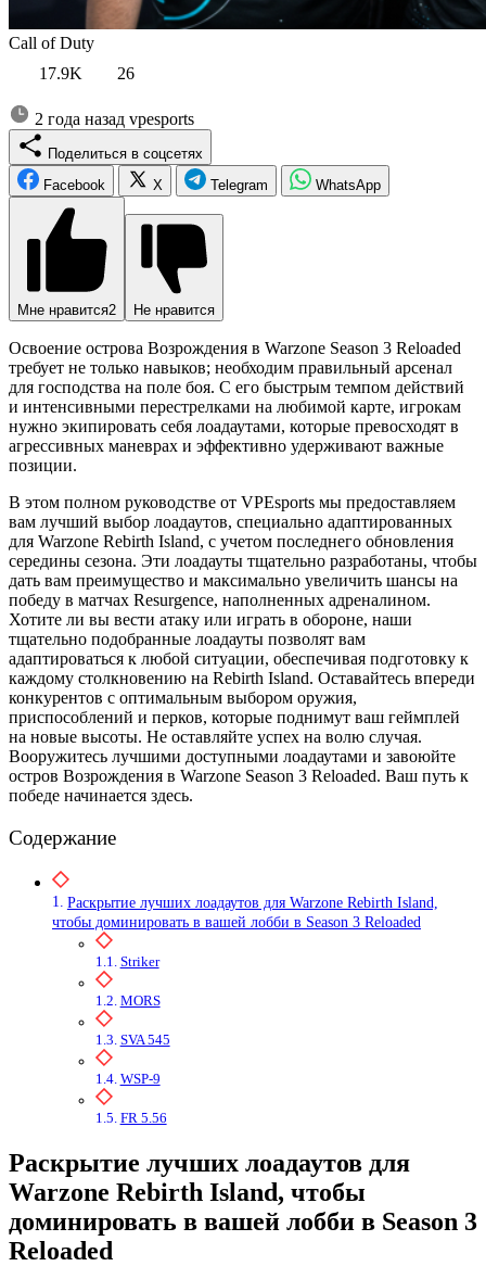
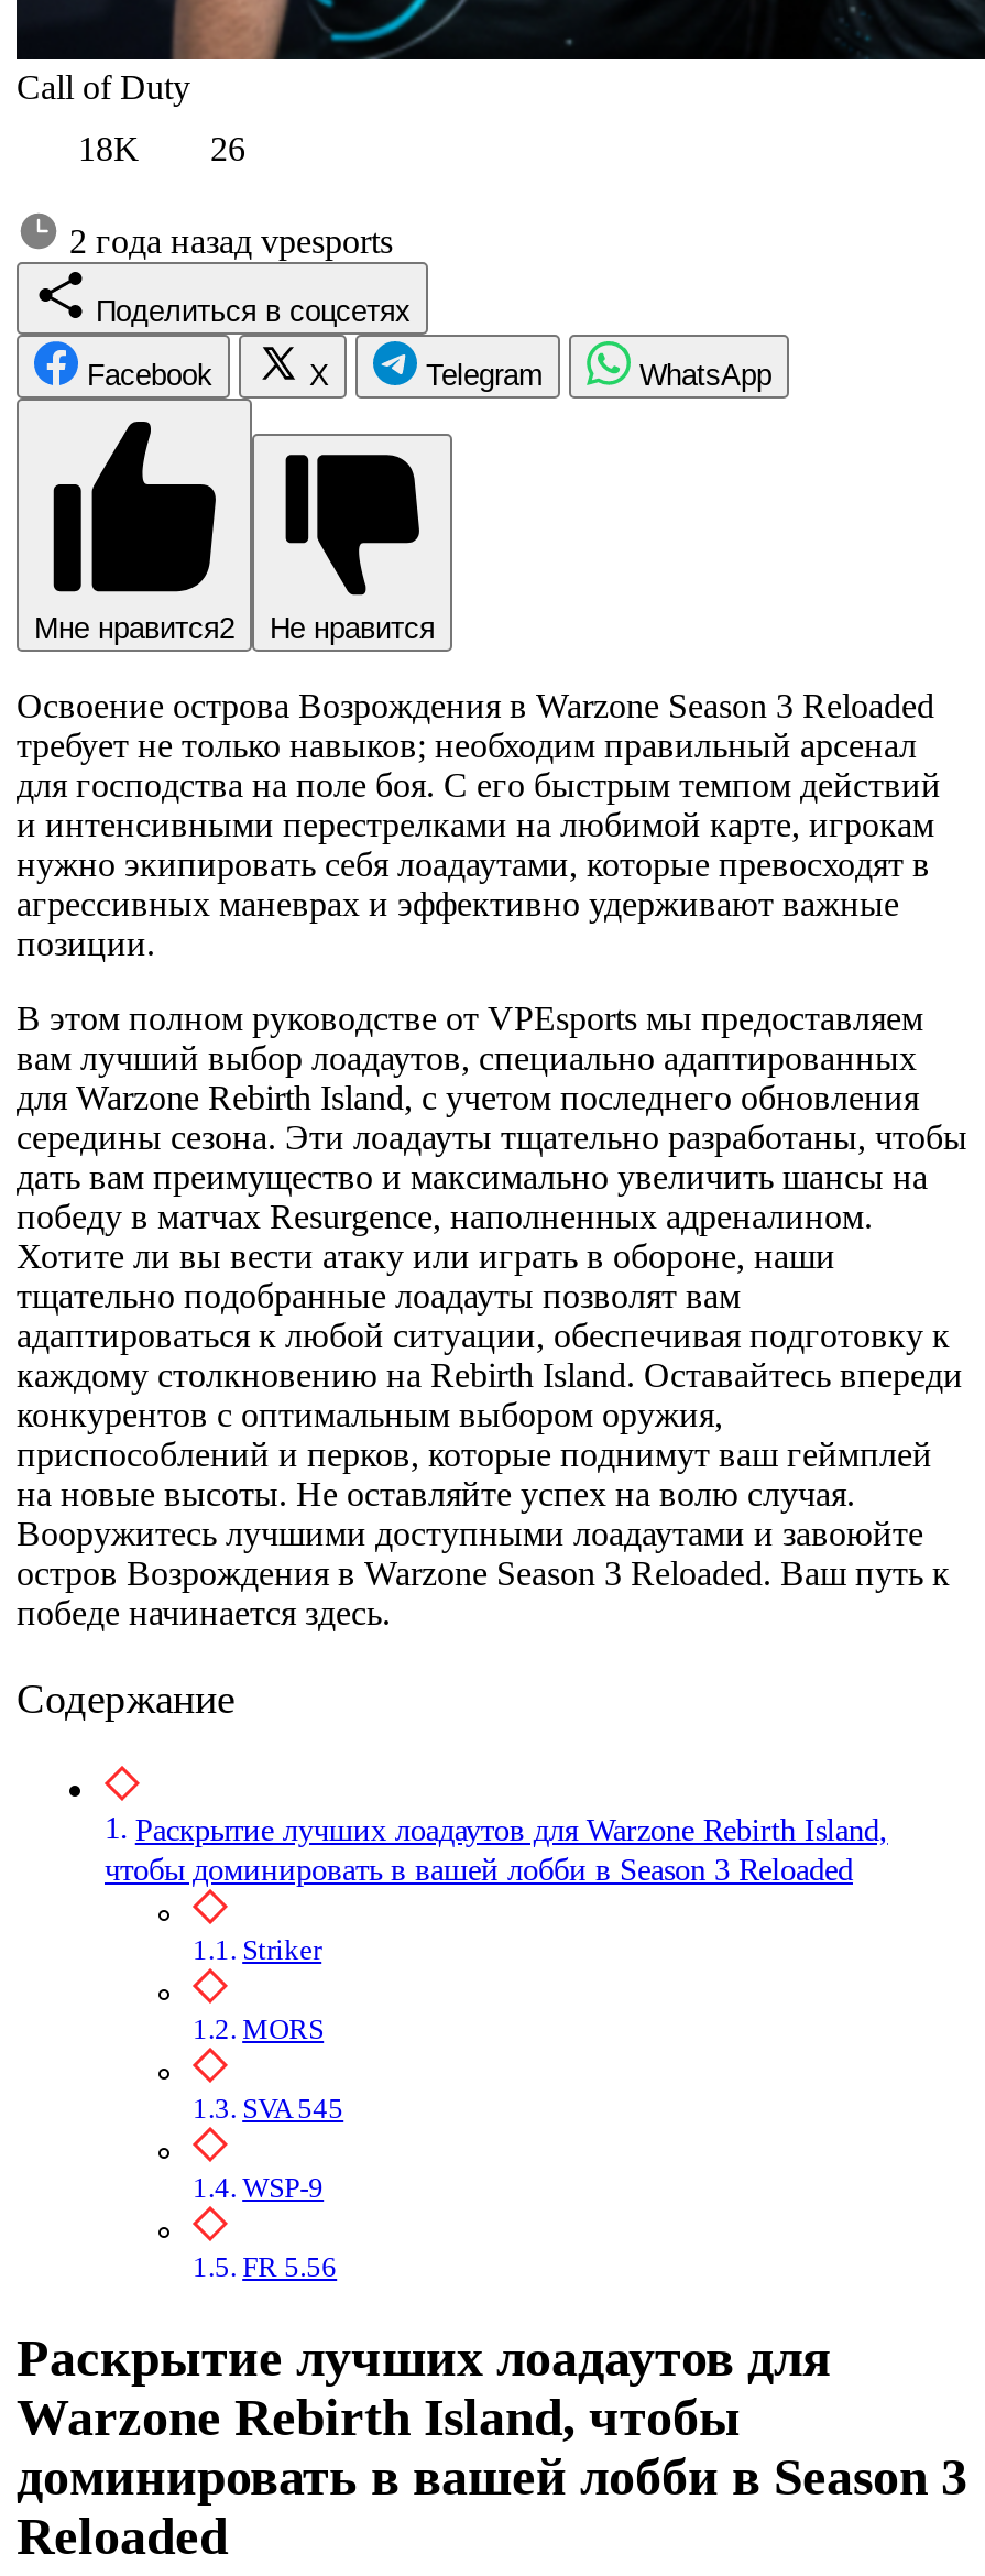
- 17.9K 26
+ 18K 26
